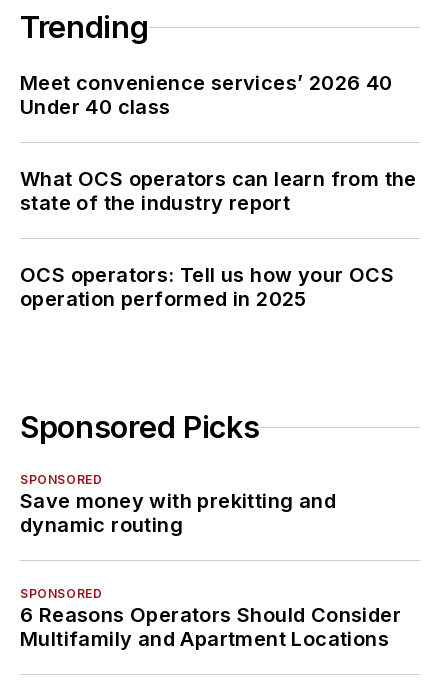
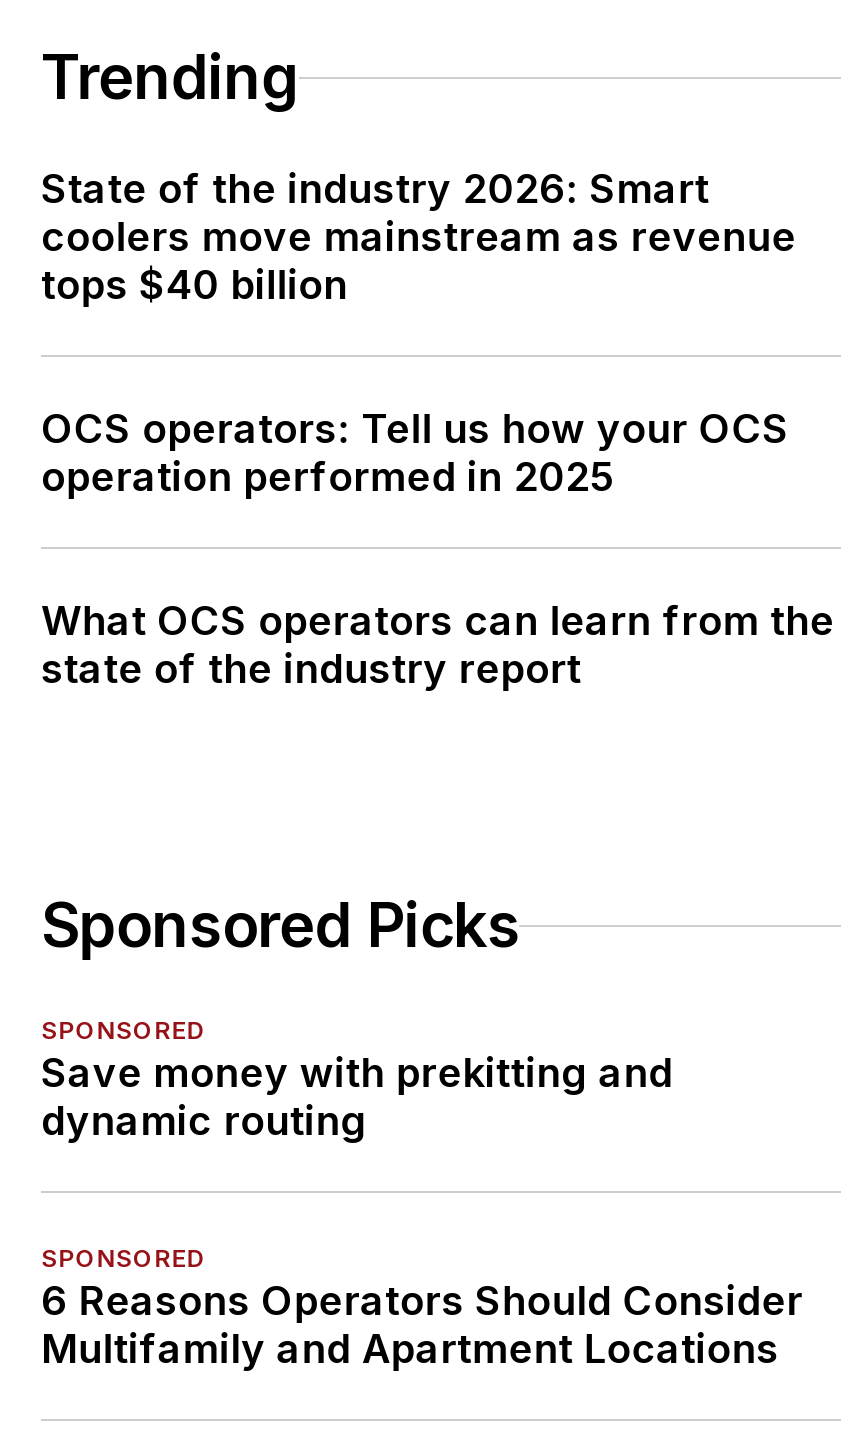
- Meet convenience services’ 2026 40
- Under 40 class
+ State of the industry 2026: Smart
+ coolers move mainstream as revenue
+ tops $40 billion

moved down: What OCS operators can learn from the | state of the industry report

moved up: OCS operators: Tell us how your OCS | operation performed in 2025
